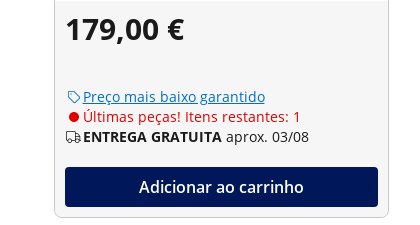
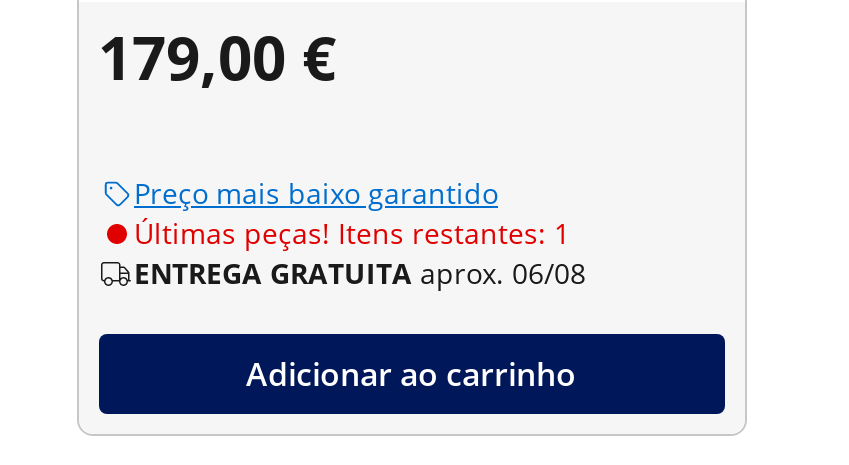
- ENTREGA GRATUITA aprox. 03/08
+ ENTREGA GRATUITA aprox. 06/08
